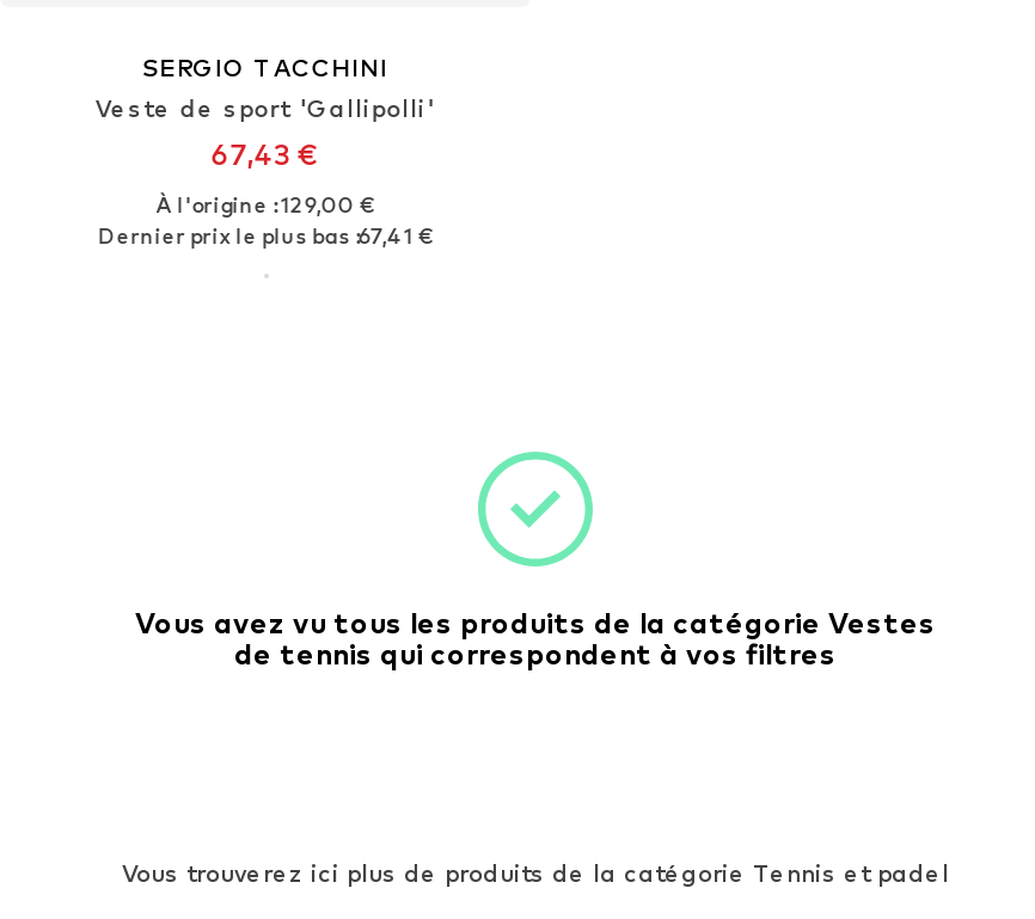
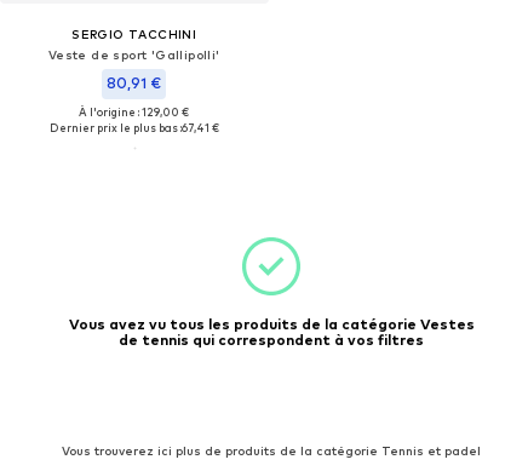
- 67,43 €
+ 80,91 €
